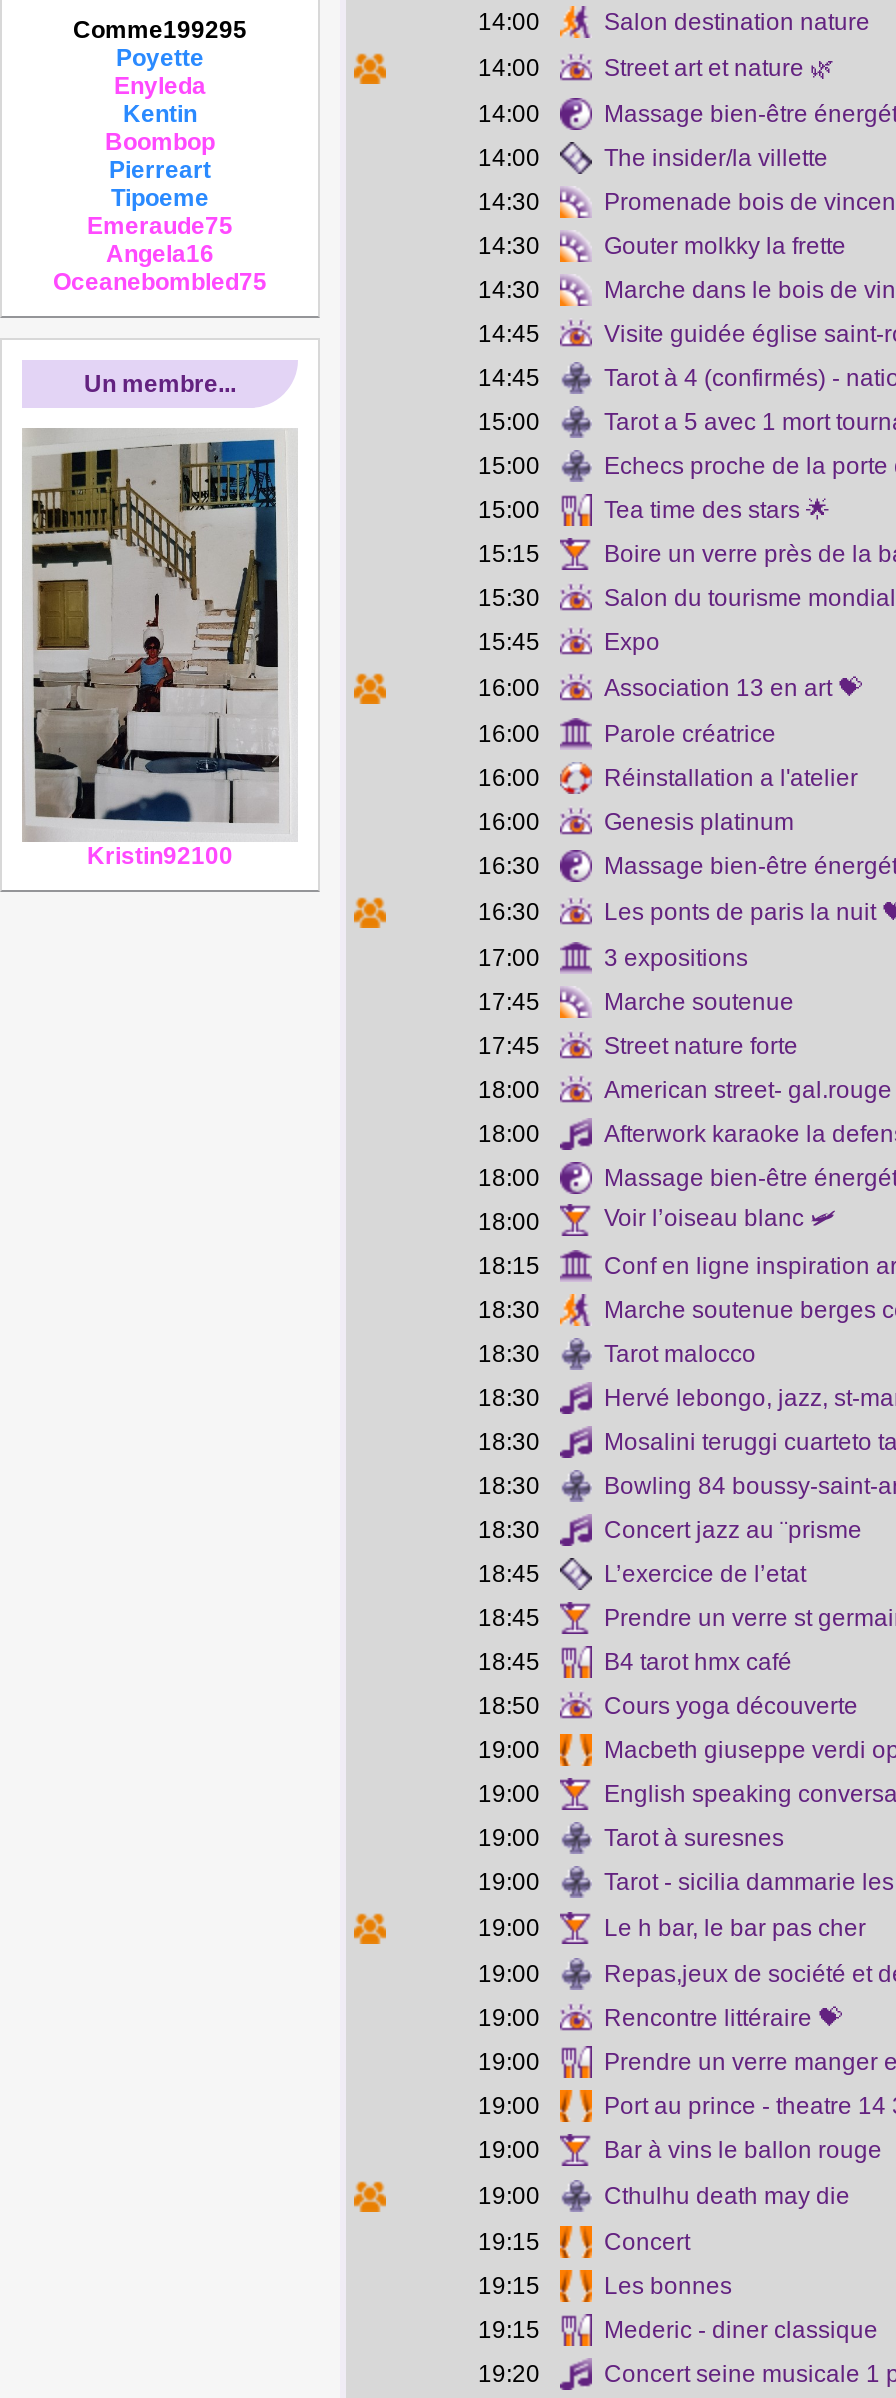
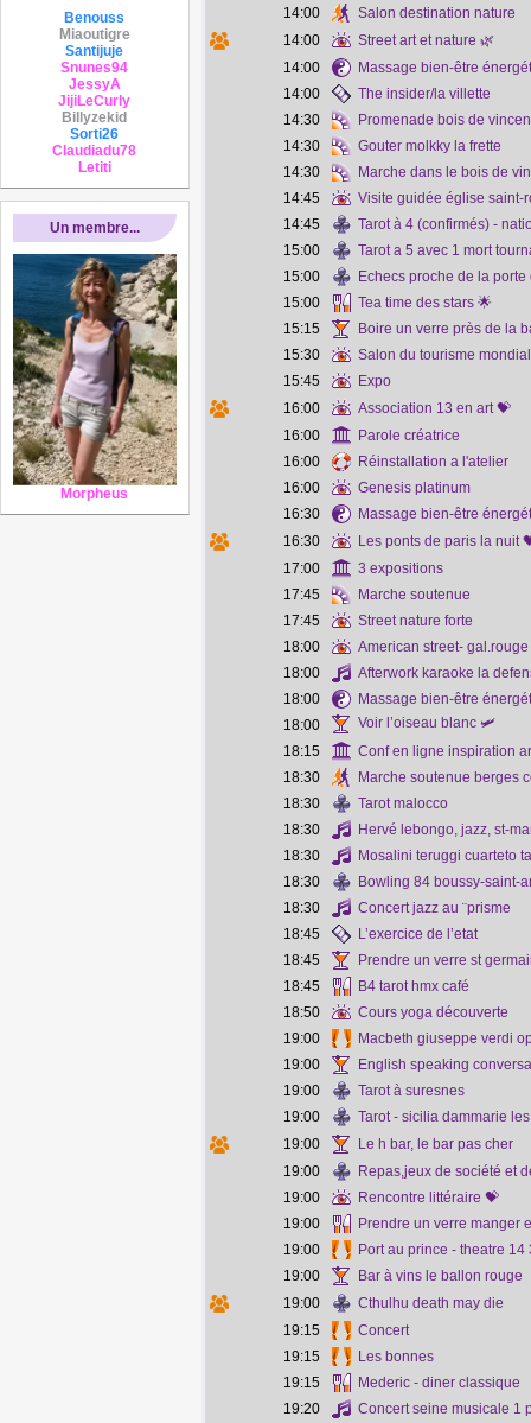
- Comme199295
- Poyette
- Enyleda
- Kentin
- Boombop
- Pierreart
- Tipoeme
- Emeraude75
- Angela16
- Oceanebombled75
+ Benouss
+ Miaoutigre
+ Santijuje
+ Snunes94
+ JessyA
+ JijiLeCurly
+ Billyzekid
+ Sorti26
+ Claudiadu78
+ Letiti

- [image]
- Kristin92100
+ [image]
+ Morpheus
